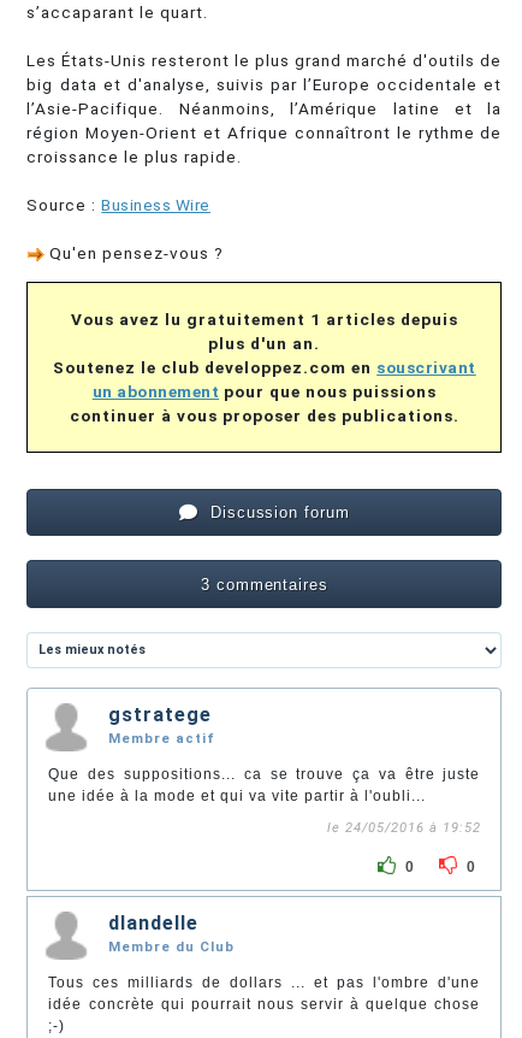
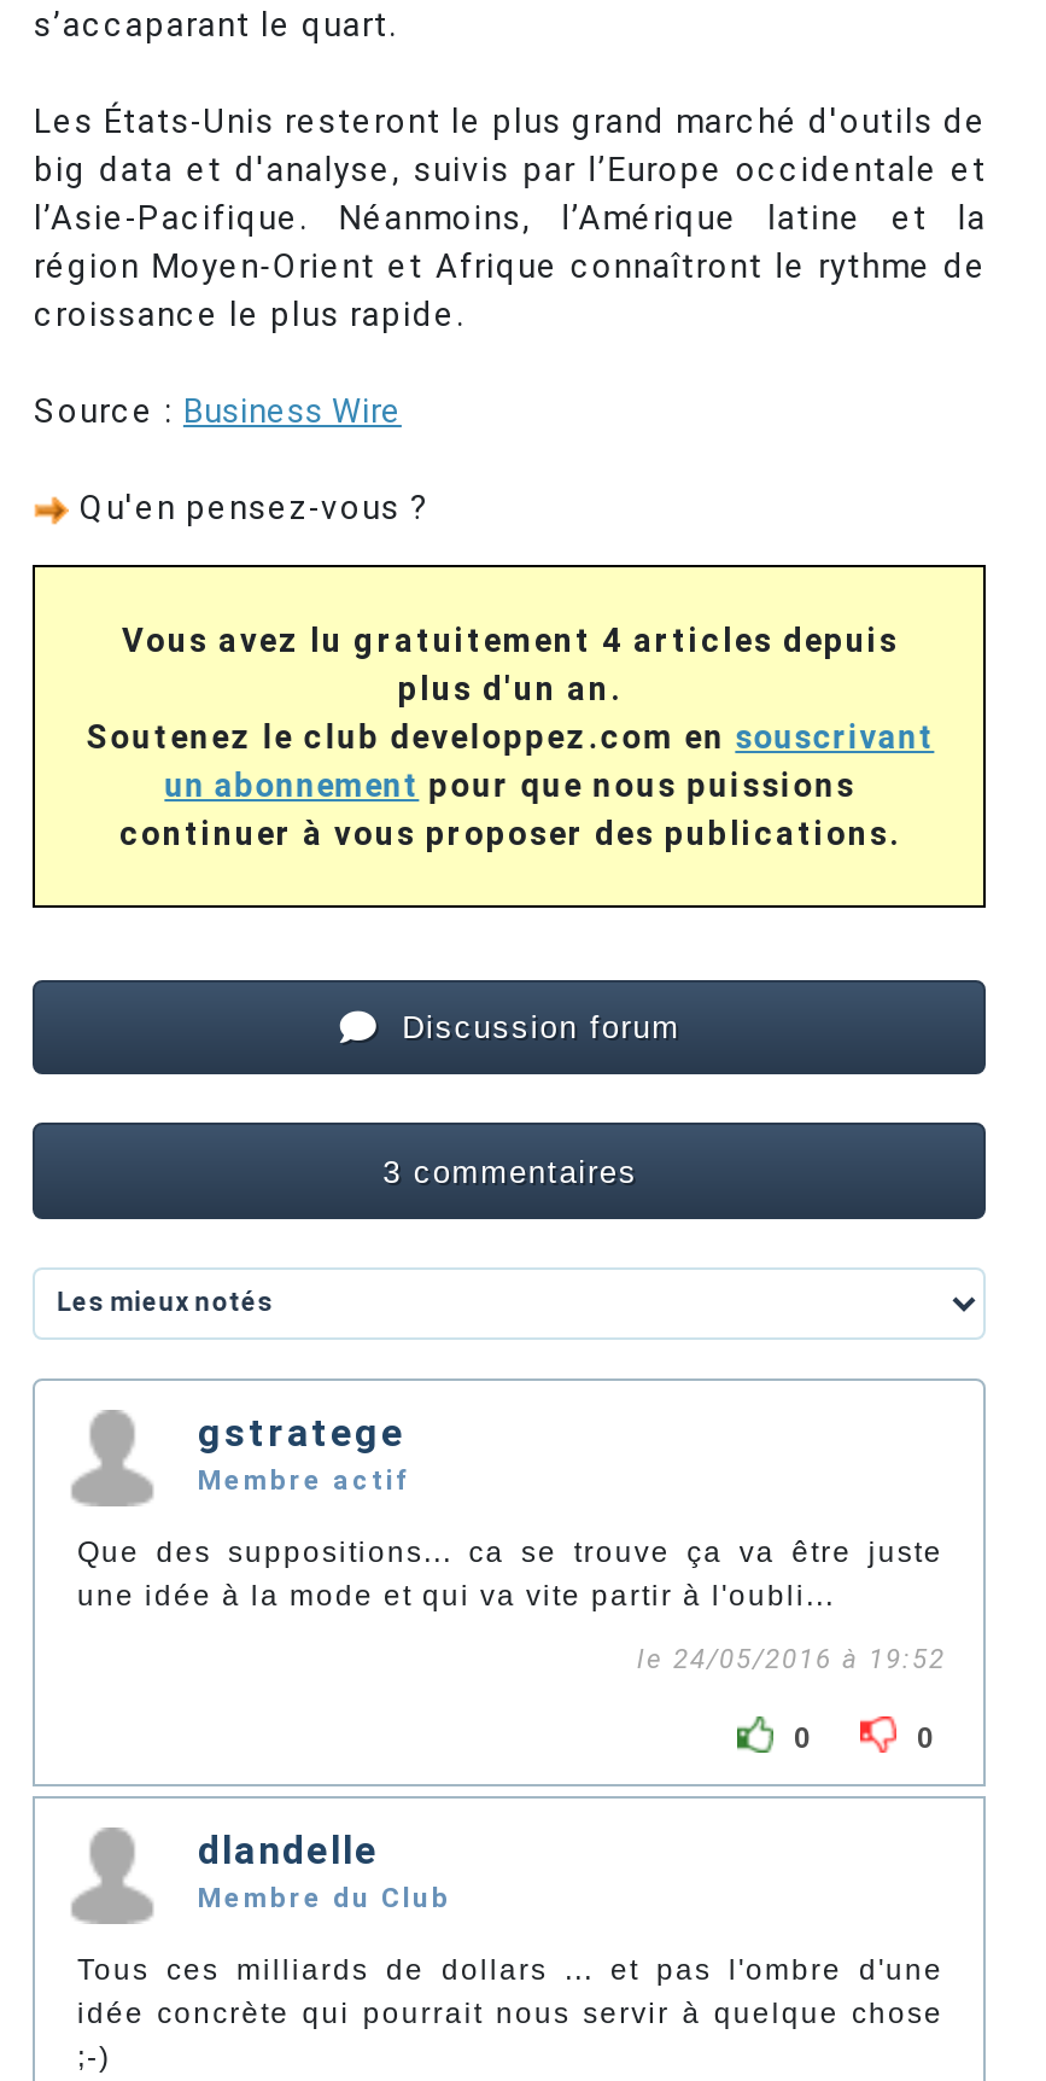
- Vous avez lu gratuitement 1 articles depuis
+ Vous avez lu gratuitement 4 articles depuis
